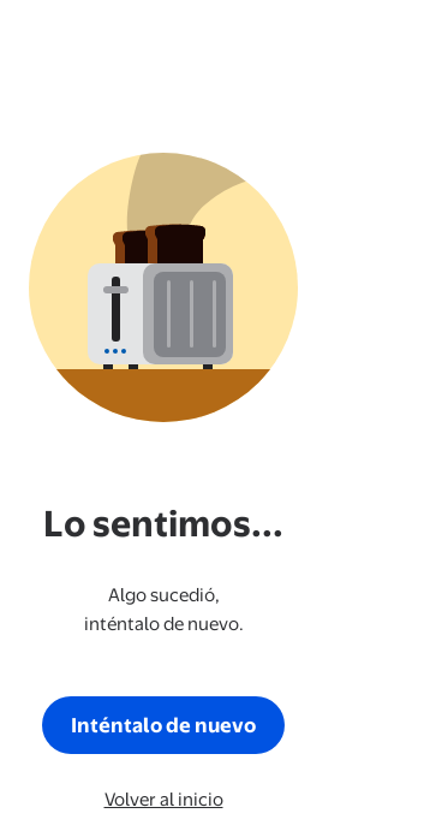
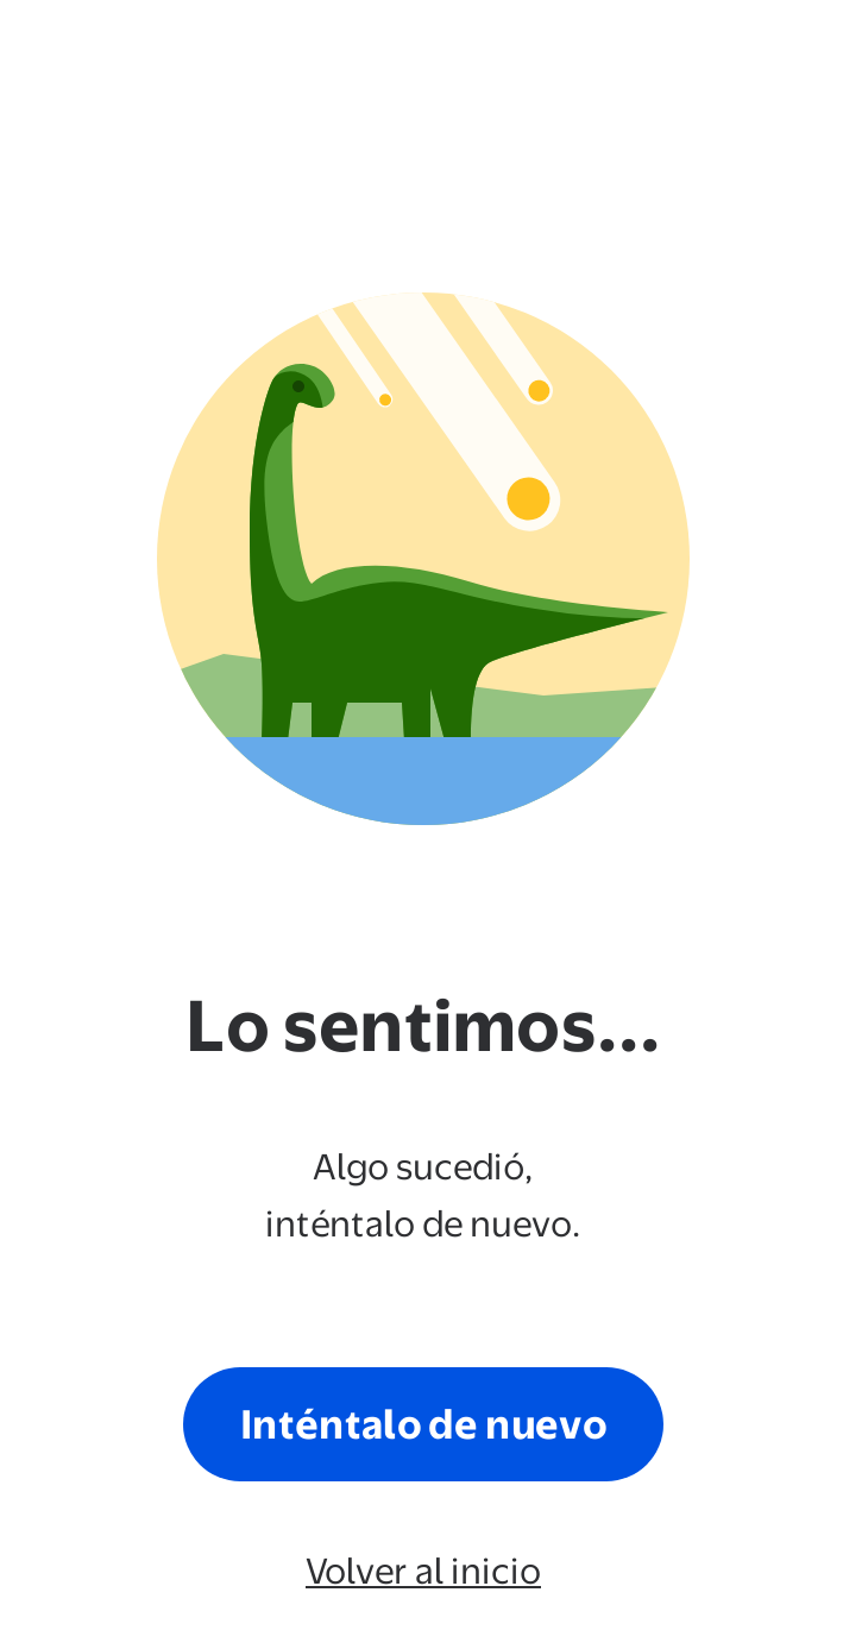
- [image]
+ [image]
